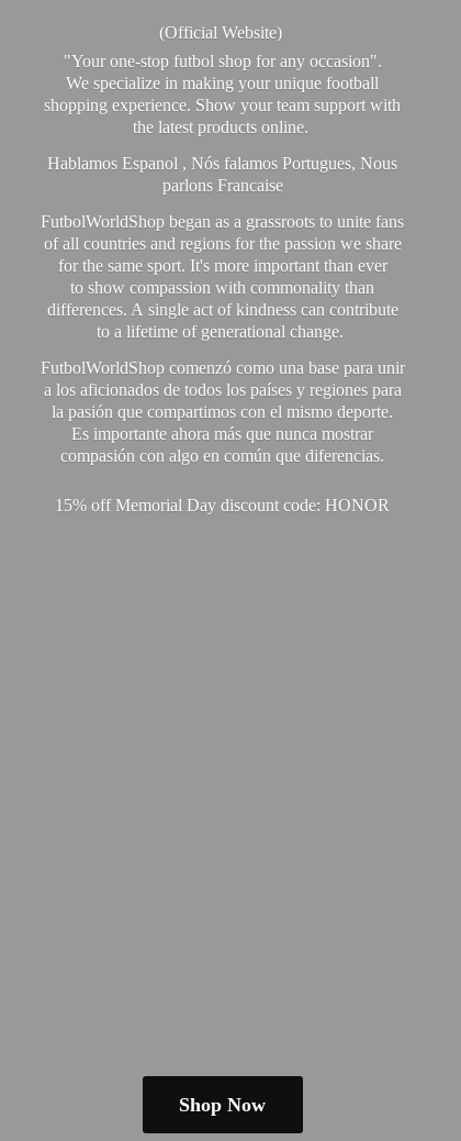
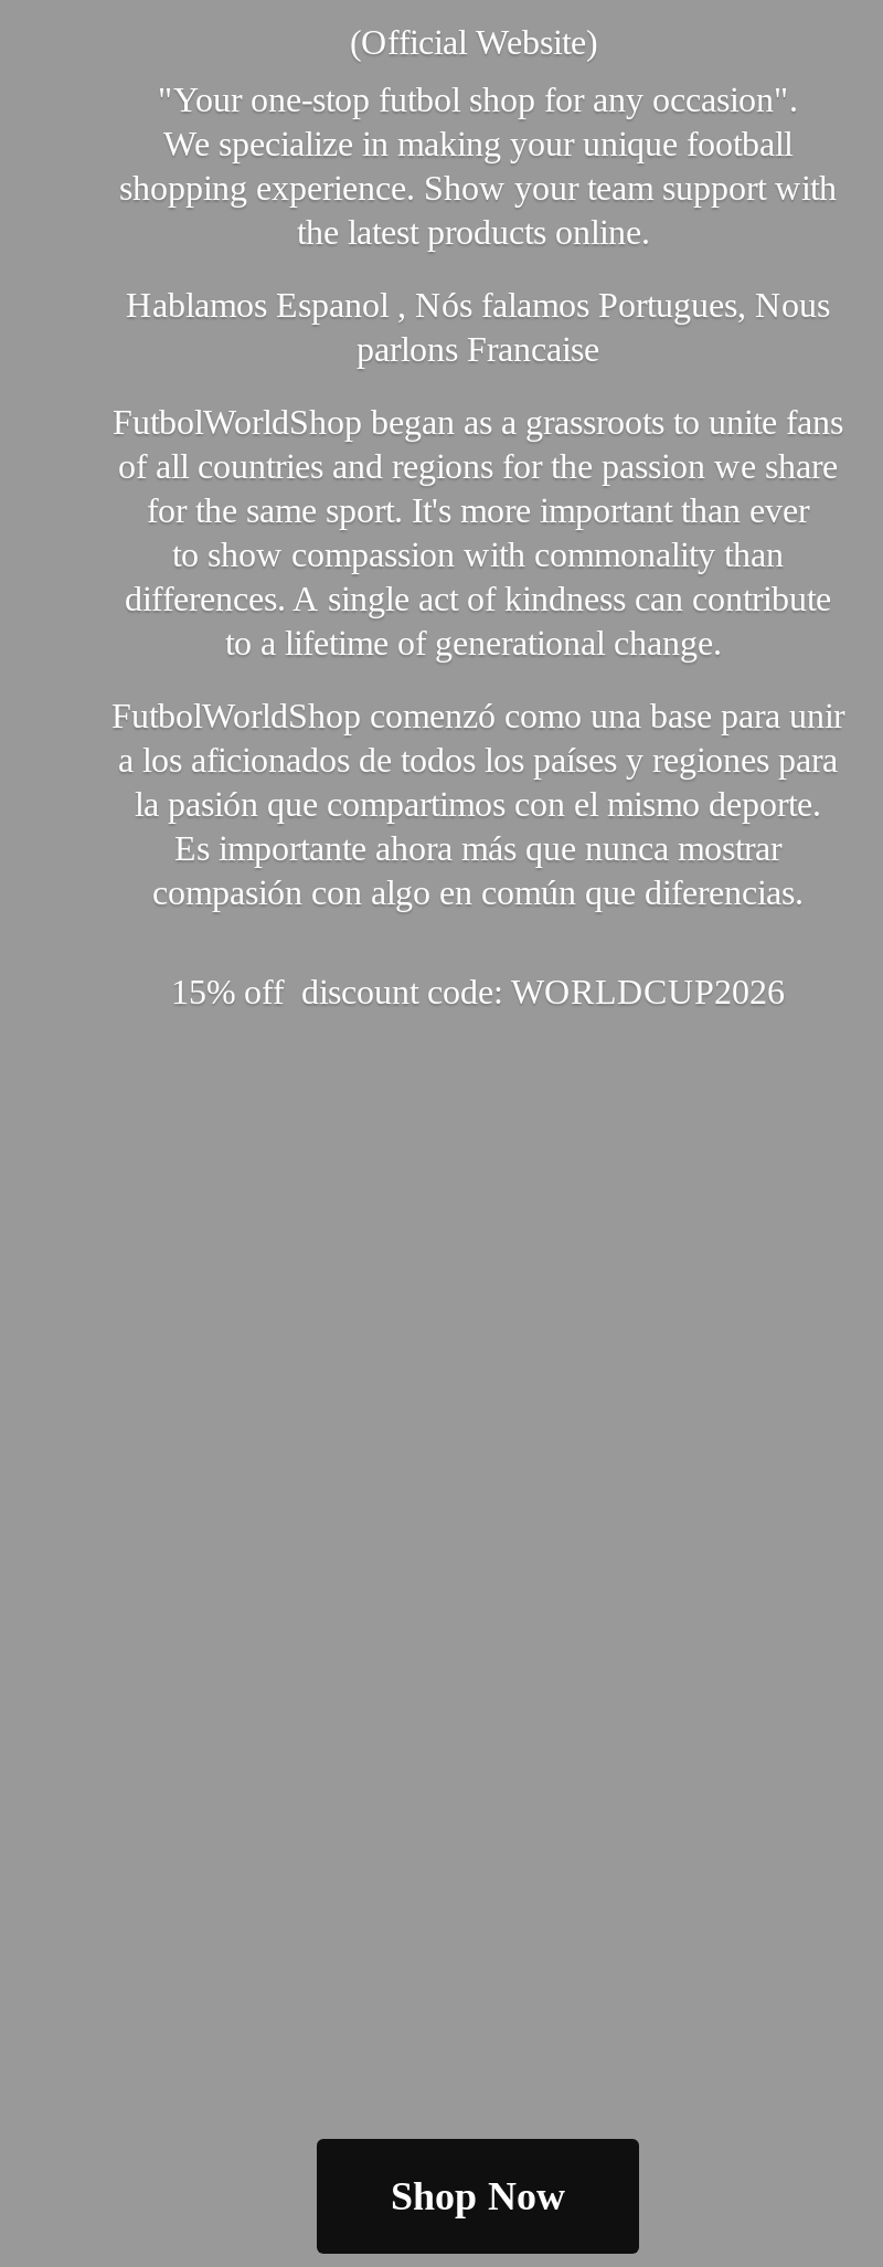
- 15% off Memorial Day discount code: HONOR
+ 15% off discount code: WORLDCUP2026
